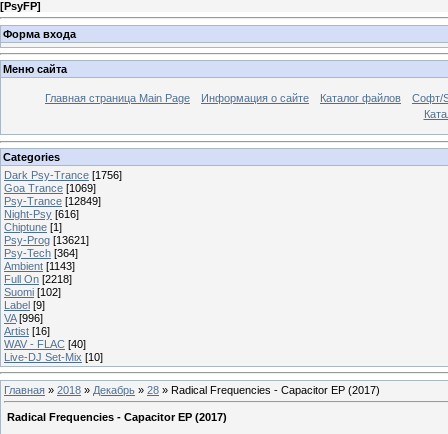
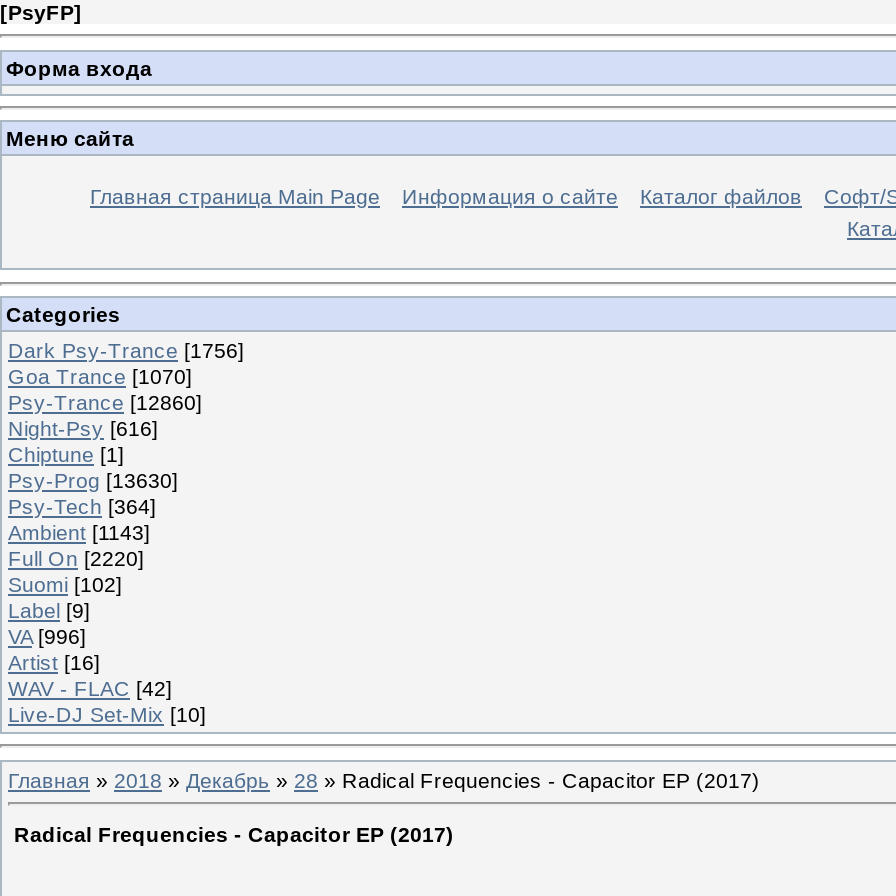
- Goa Trance [1069]
+ Goa Trance [1070]

- Psy-Trance [12849]
+ Psy-Trance [12860]

- Psy-Prog [13621]
+ Psy-Prog [13630]

- Full On [2218]
+ Full On [2220]

- WAV - FLAC [40]
+ WAV - FLAC [42]
